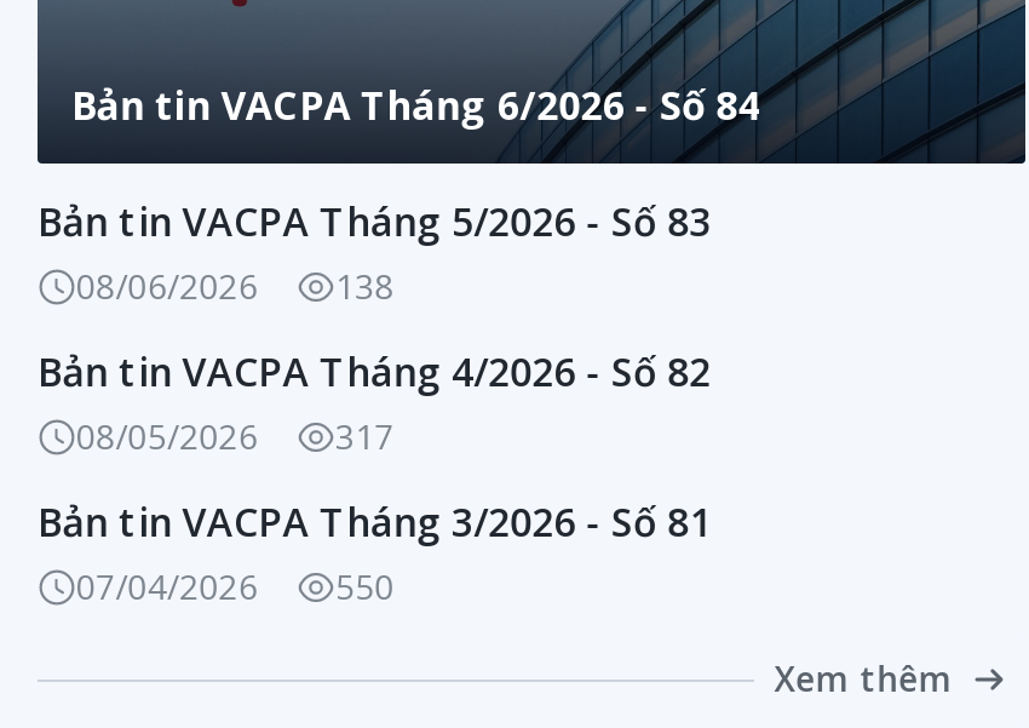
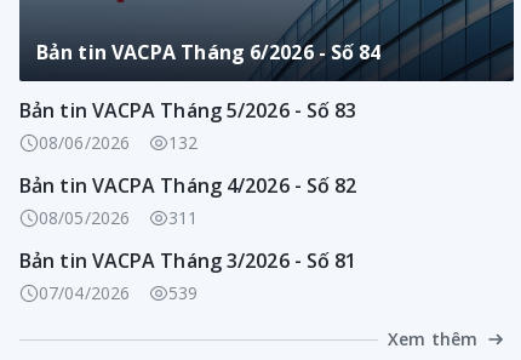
- 08/06/2026 138
+ 08/06/2026 132

- 08/05/2026 317
+ 08/05/2026 311

- 07/04/2026 550
+ 07/04/2026 539
